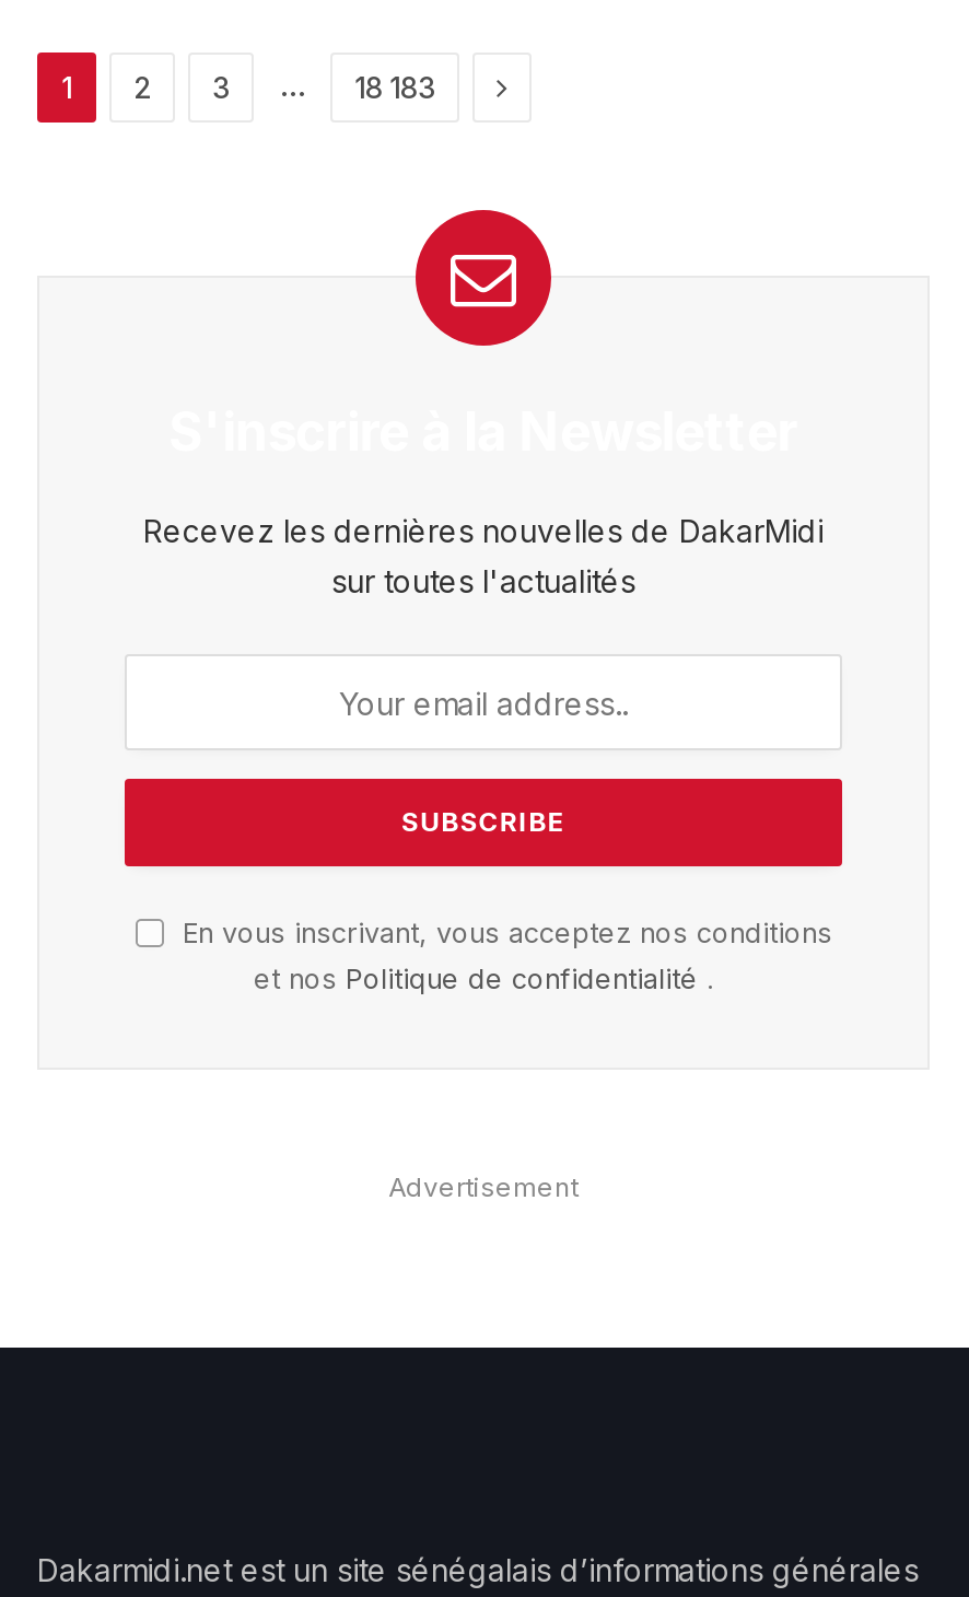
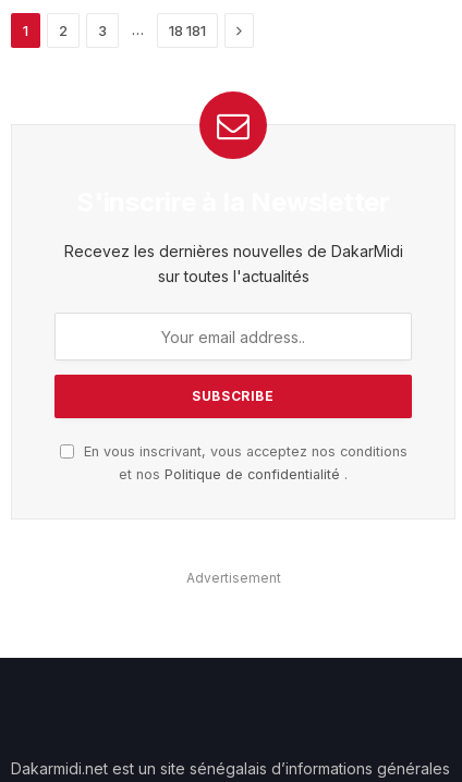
- 18 183
+ 18 181
